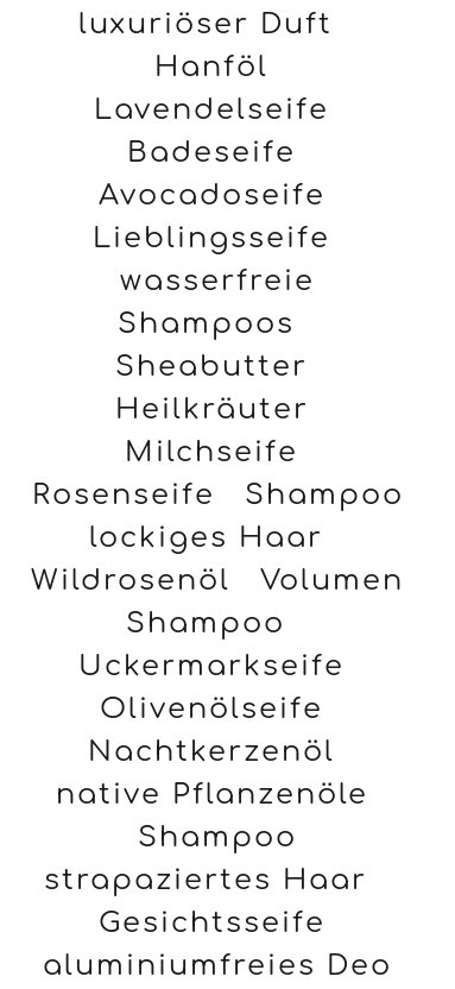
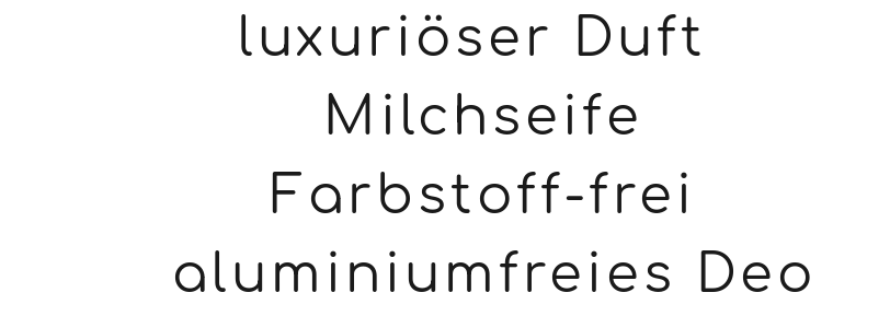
- Hanföl
- Lavendelseife
- Badeseife
- Avocadoseife
- Lieblingsseife
- wasserfreie
- Shampoos
- Sheabutter
- Heilkräuter

- Rosenseife
- Shampoo
- lockiges Haar
- Wildrosenöl
- Volumen
- Shampoo
- Uckermarkseife
- Olivenölseife
- Nachtkerzenöl
- native Pflanzenöle
- Shampoo
- strapaziertes Haar
- Gesichtsseife
+ Farbstoff-frei
